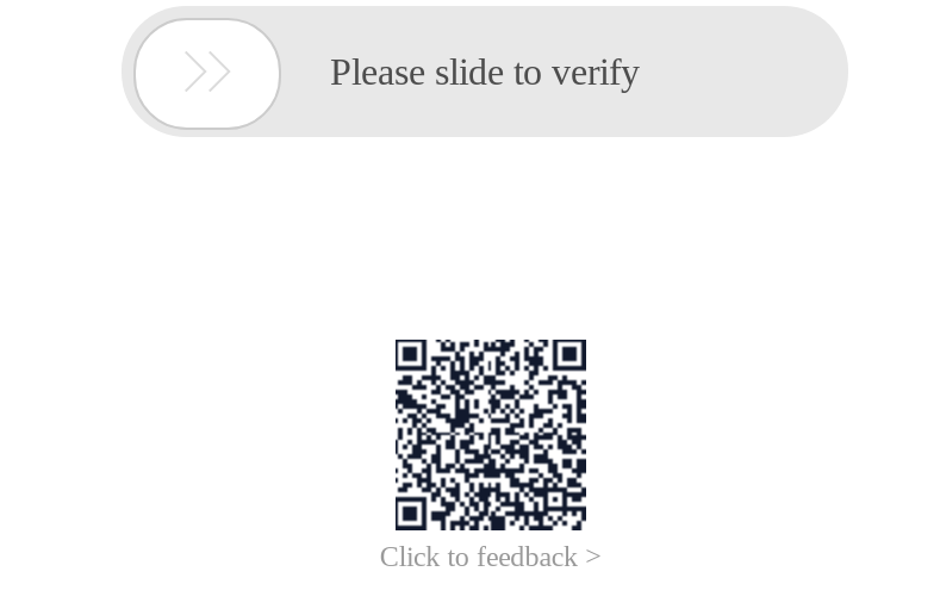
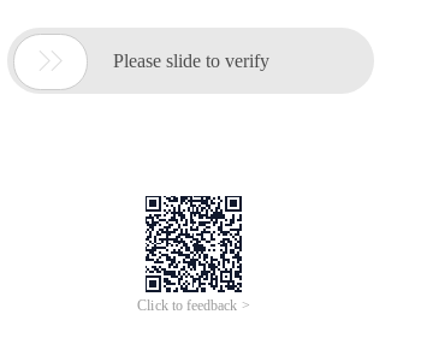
- [image]
+ [image]
